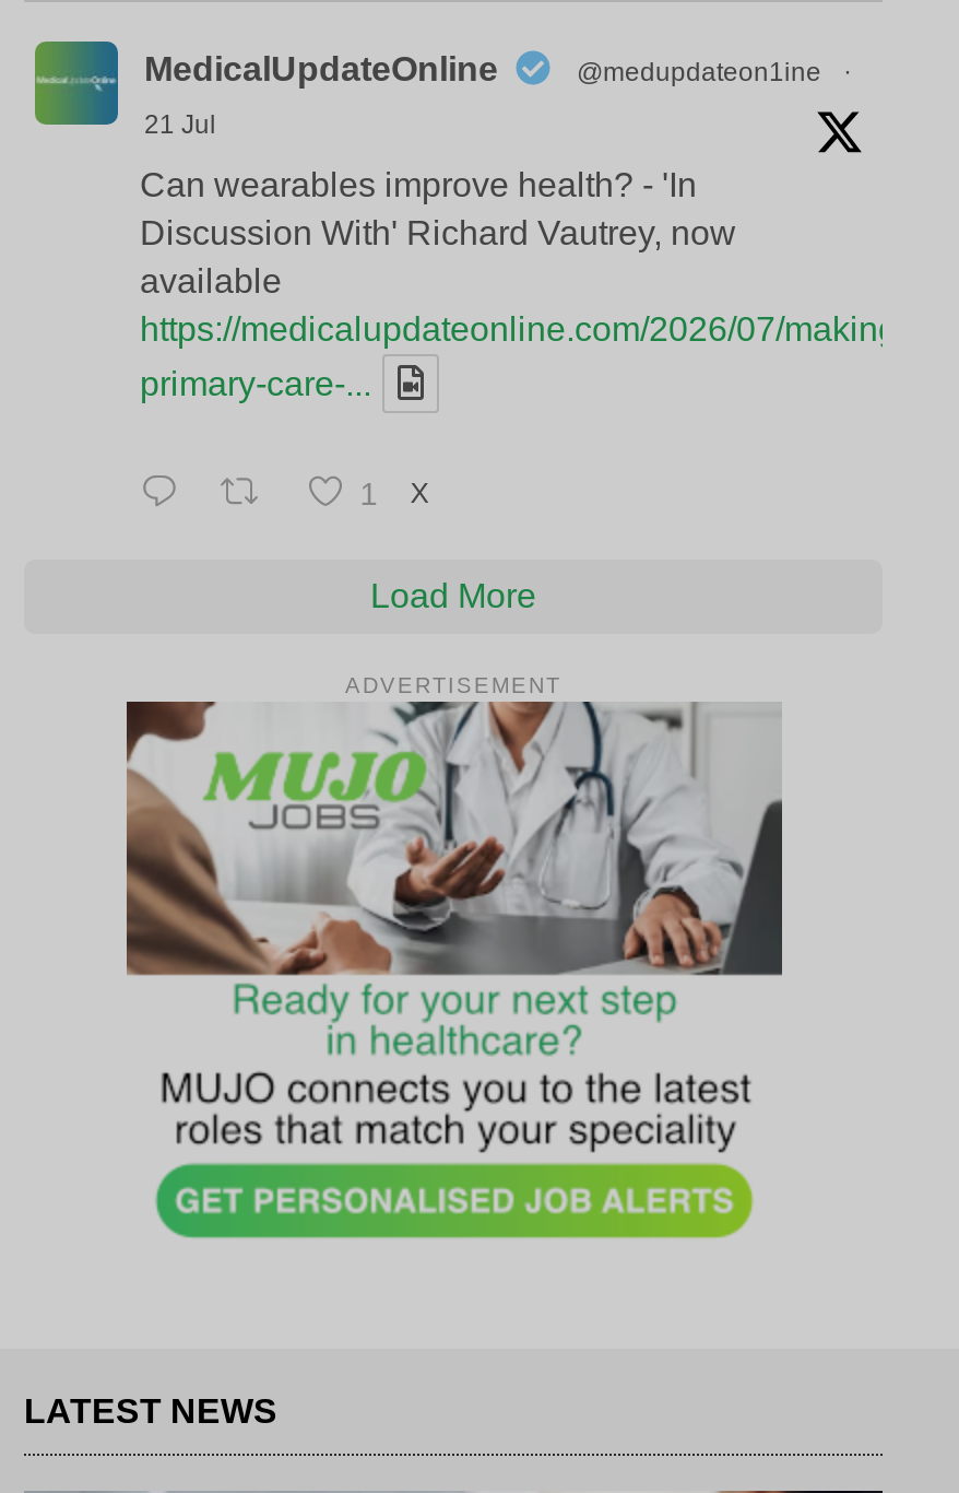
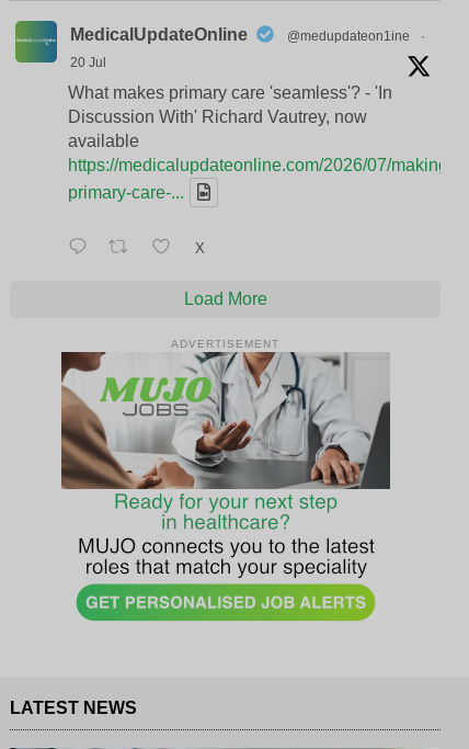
- 21 Jul
+ 20 Jul

- Can wearables improve health? - 'In
+ What makes primary care 'seamless'? - 'In

- 1
